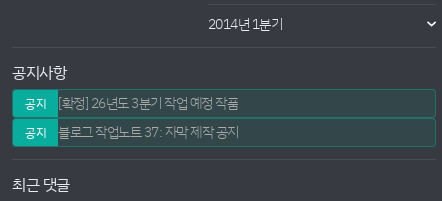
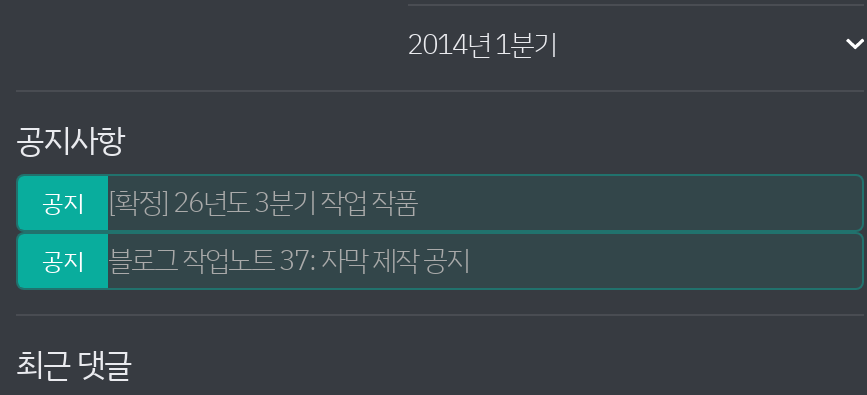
- [확정] 26년도 3분기 작업 예정 작품
+ [확정] 26년도 3분기 작업 작품
